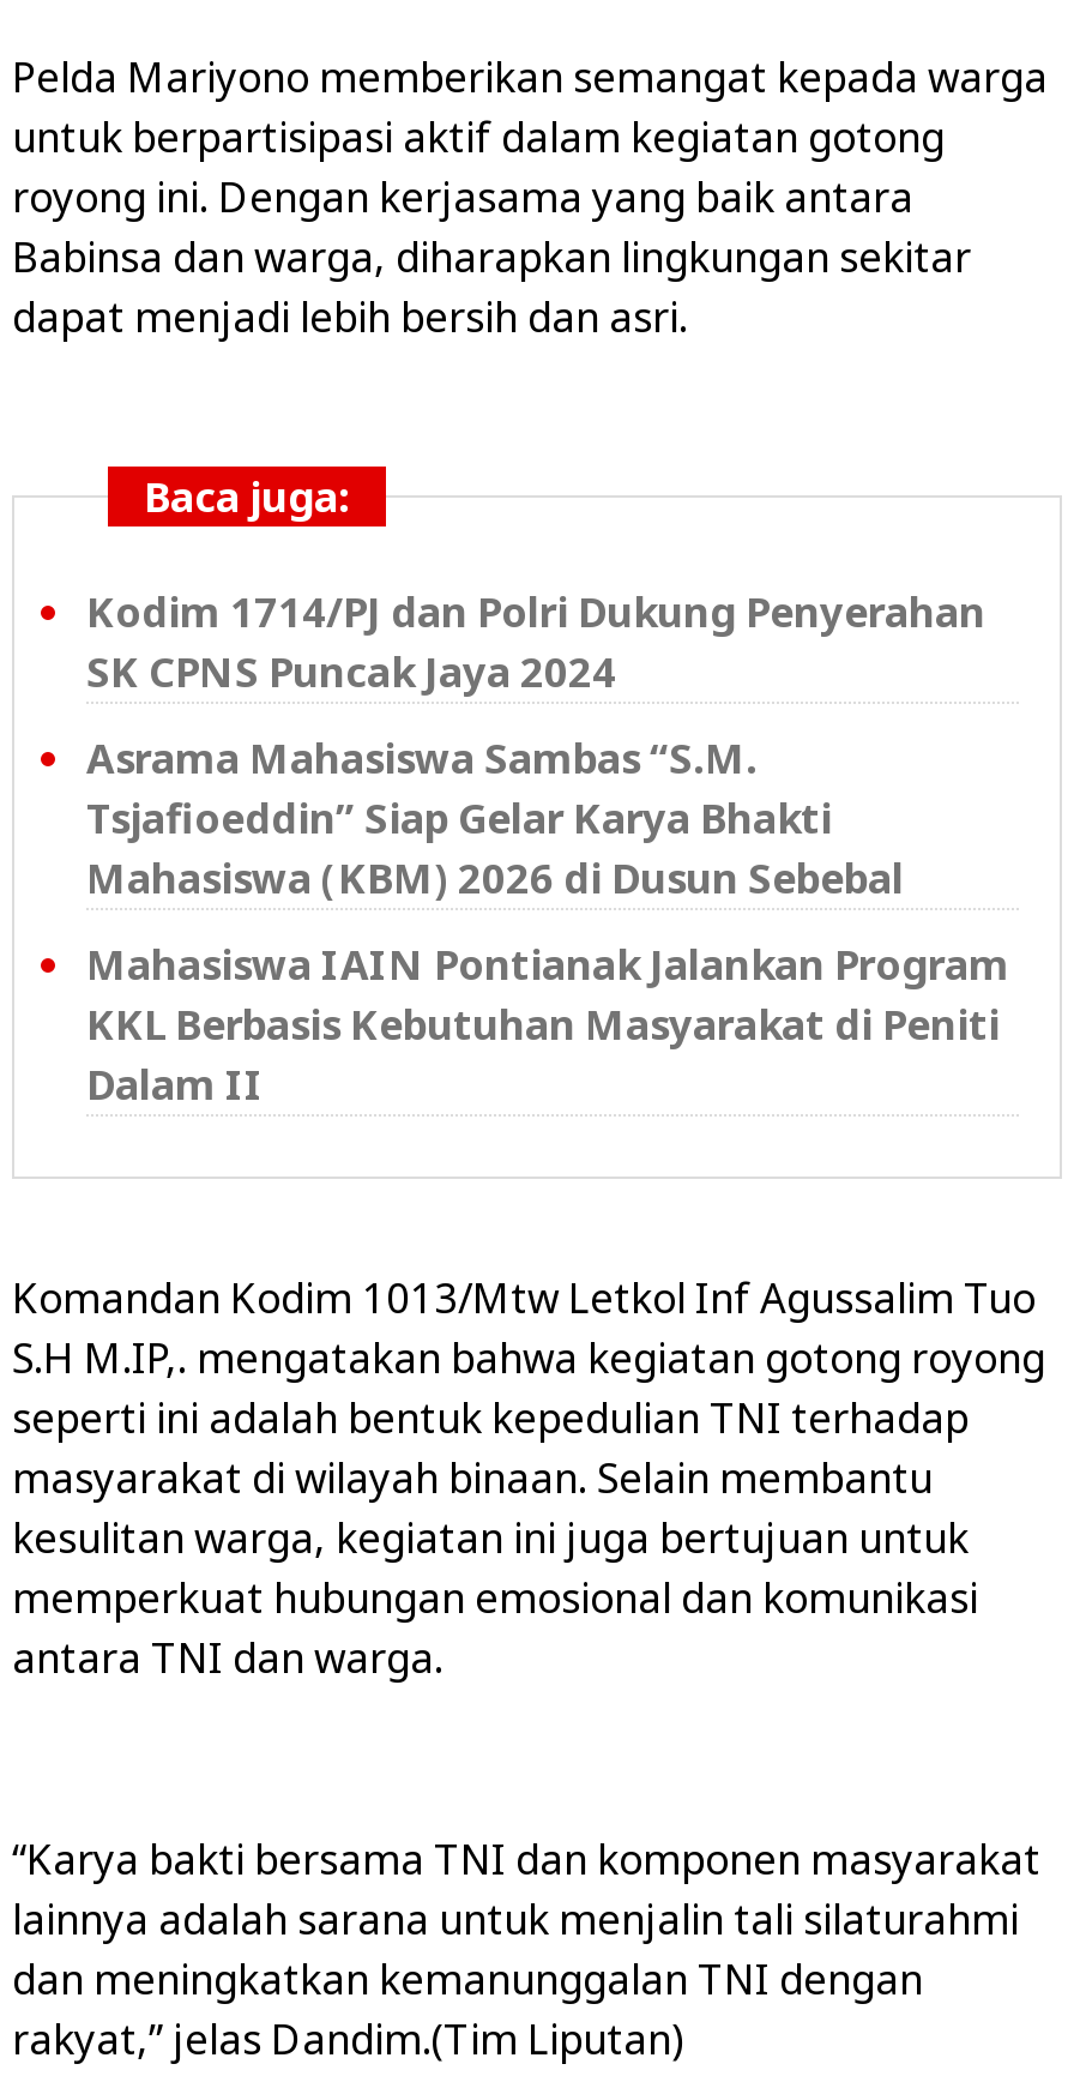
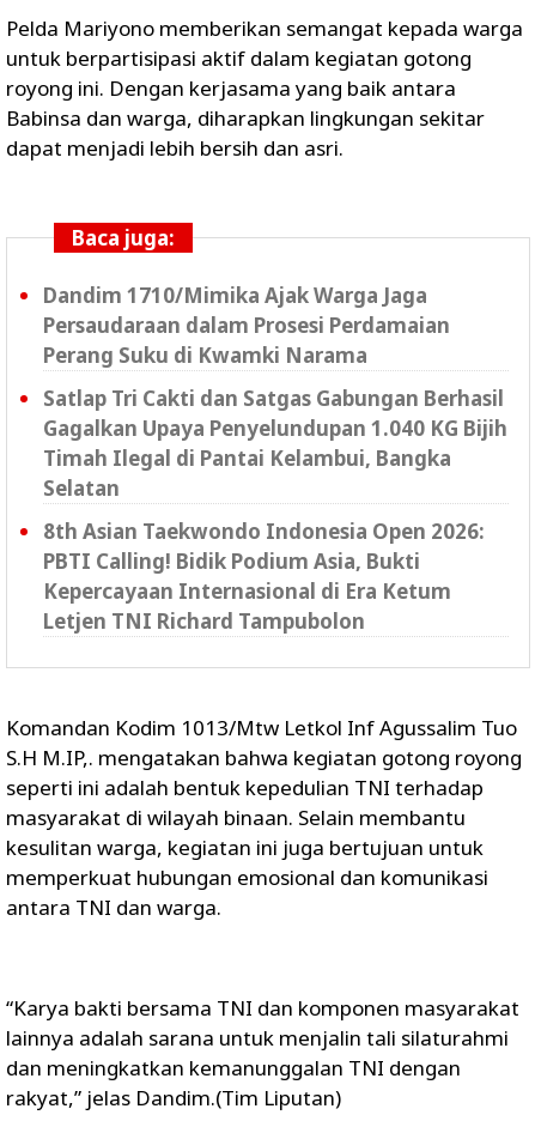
- Kodim 1714/PJ dan Polri Dukung Penyerahan
- SK CPNS Puncak Jaya 2024
+ Dandim 1710/Mimika Ajak Warga Jaga
+ Persaudaraan dalam Prosesi Perdamaian
+ Perang Suku di Kwamki Narama

- Asrama Mahasiswa Sambas “S.M.
- Tsjafioeddin” Siap Gelar Karya Bhakti
- Mahasiswa (KBM) 2026 di Dusun Sebebal
+ Satlap Tri Cakti dan Satgas Gabungan Berhasil
+ Gagalkan Upaya Penyelundupan 1.040 KG Bijih
+ Timah Ilegal di Pantai Kelambui, Bangka
+ Selatan

- Mahasiswa IAIN Pontianak Jalankan Program
- KKL Berbasis Kebutuhan Masyarakat di Peniti
- Dalam II
+ 8th Asian Taekwondo Indonesia Open 2026:
+ PBTI Calling! Bidik Podium Asia, Bukti
+ Kepercayaan Internasional di Era Ketum
+ Letjen TNI Richard Tampubolon
